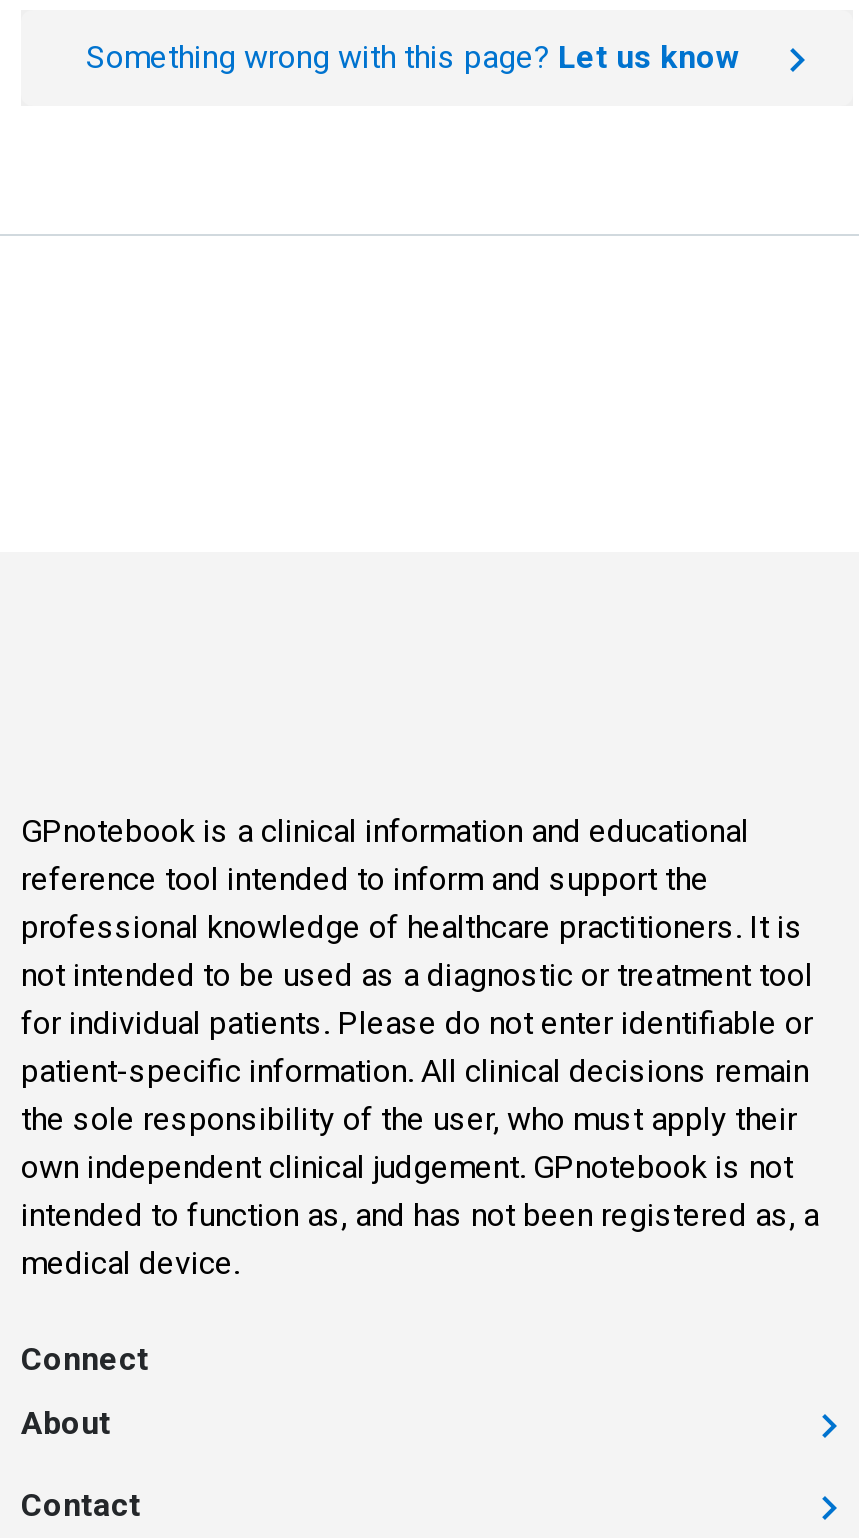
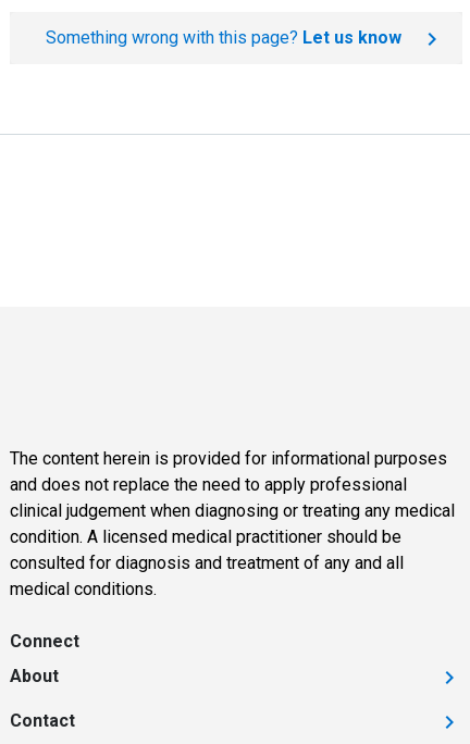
- GPnotebook is a clinical information and educational
- reference tool intended to inform and support the
- professional knowledge of healthcare practitioners. It is
- not intended to be used as a diagnostic or treatment tool
- for individual patients. Please do not enter identifiable or
- patient-specific information. All clinical decisions remain
- the sole responsibility of the user, who must apply their
- own independent clinical judgement. GPnotebook is not
- intended to function as, and has not been registered as, a
- medical device.
+ The content herein is provided for informational purposes
+ and does not replace the need to apply professional
+ clinical judgement when diagnosing or treating any medical
+ condition. A licensed medical practitioner should be
+ consulted for diagnosis and treatment of any and all
+ medical conditions.
